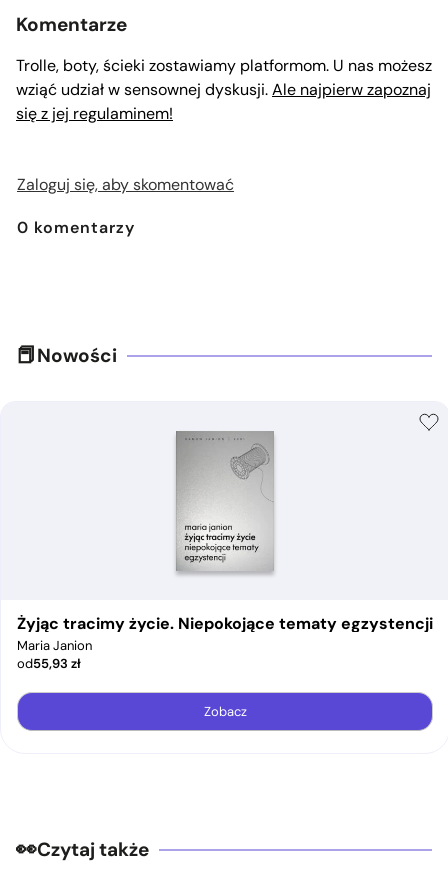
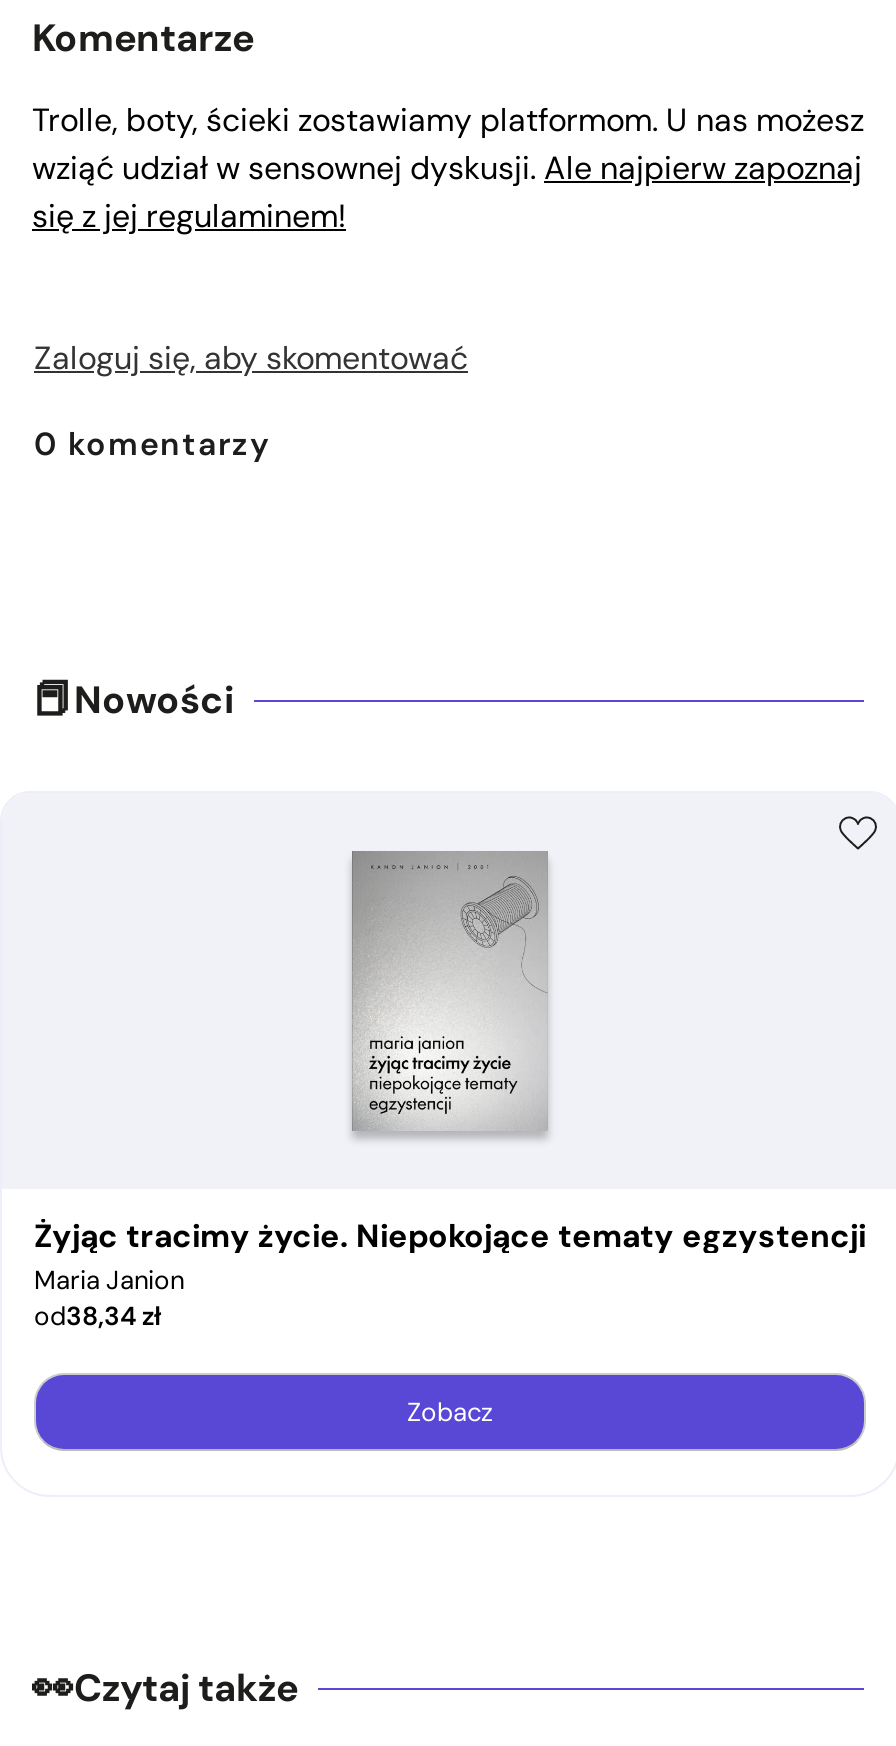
- od55,93 zł
+ od38,34 zł
